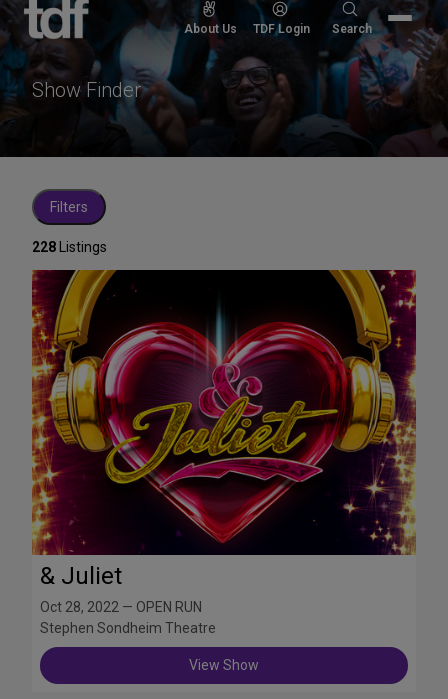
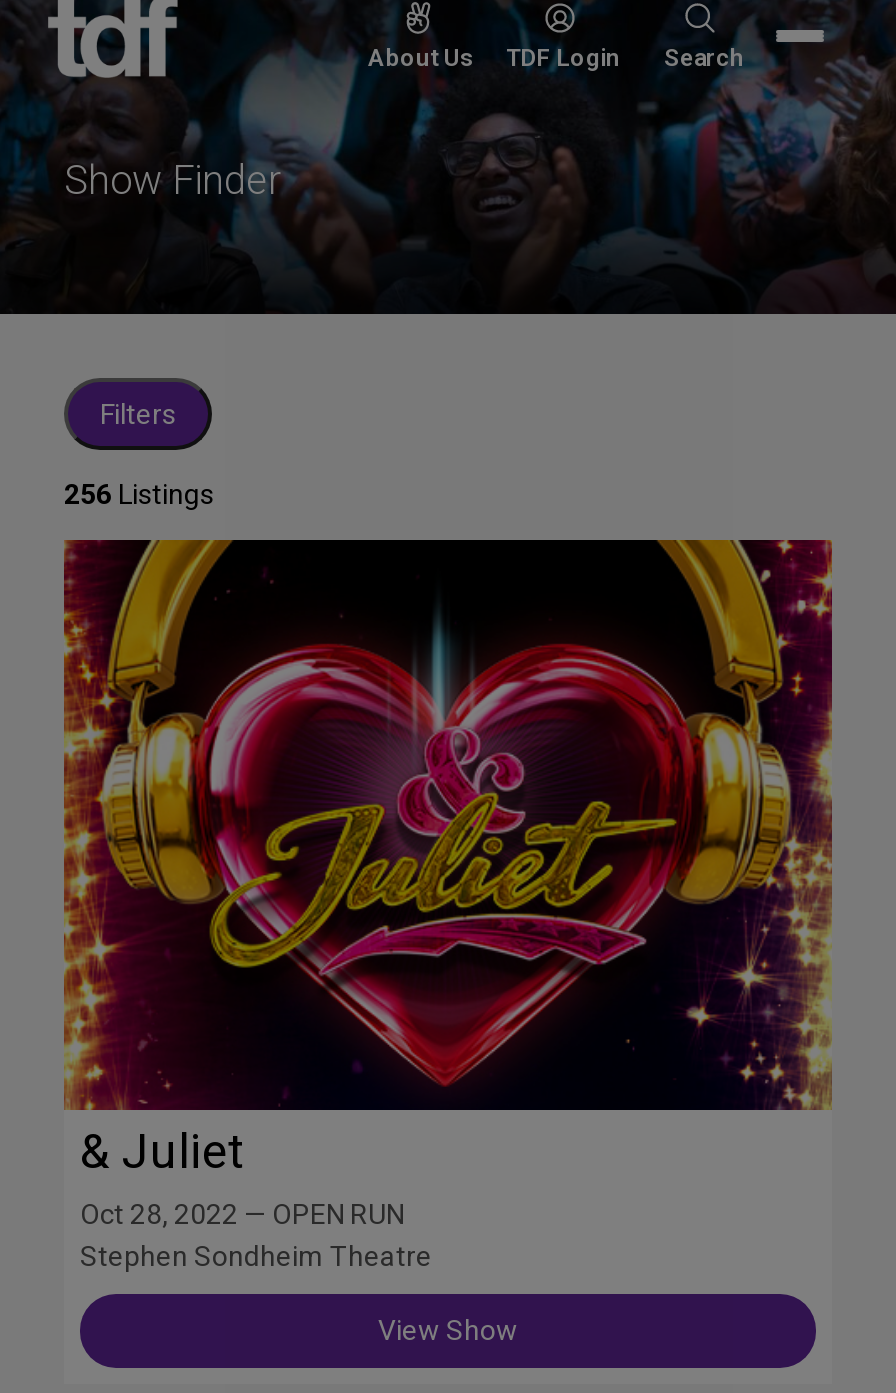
- 228 Listings
+ 256 Listings
